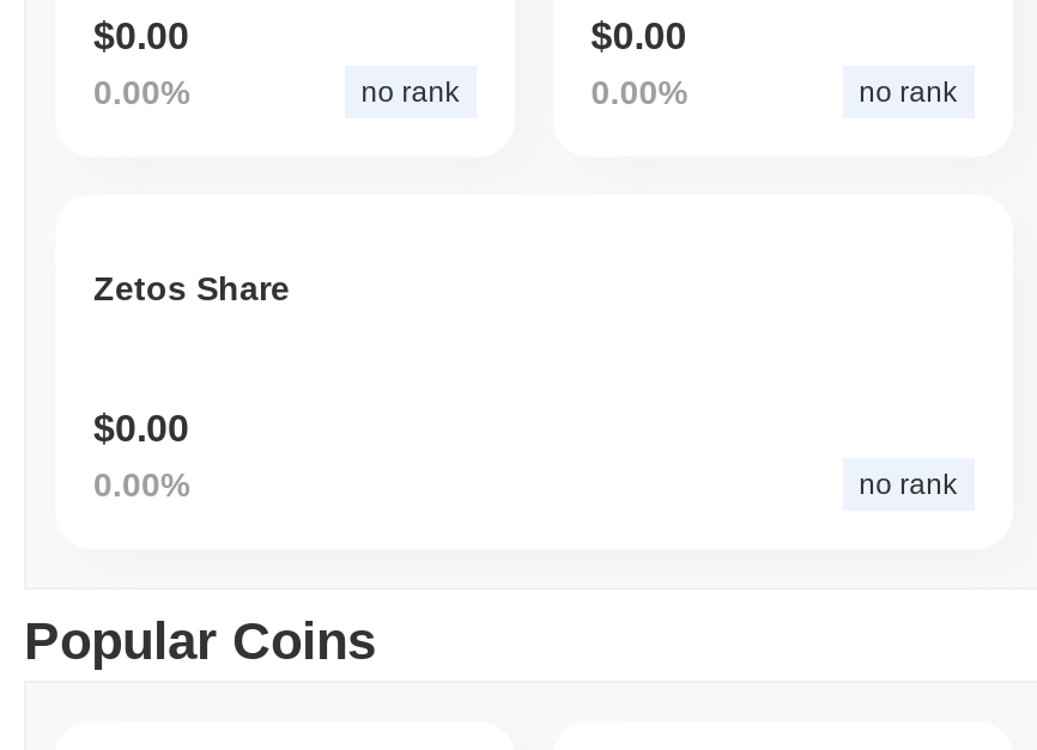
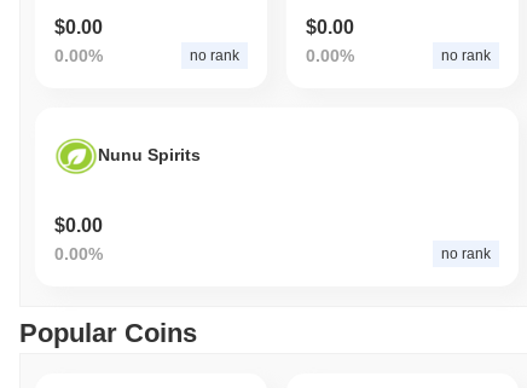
- Zetos Share
+ Nunu Spirits
